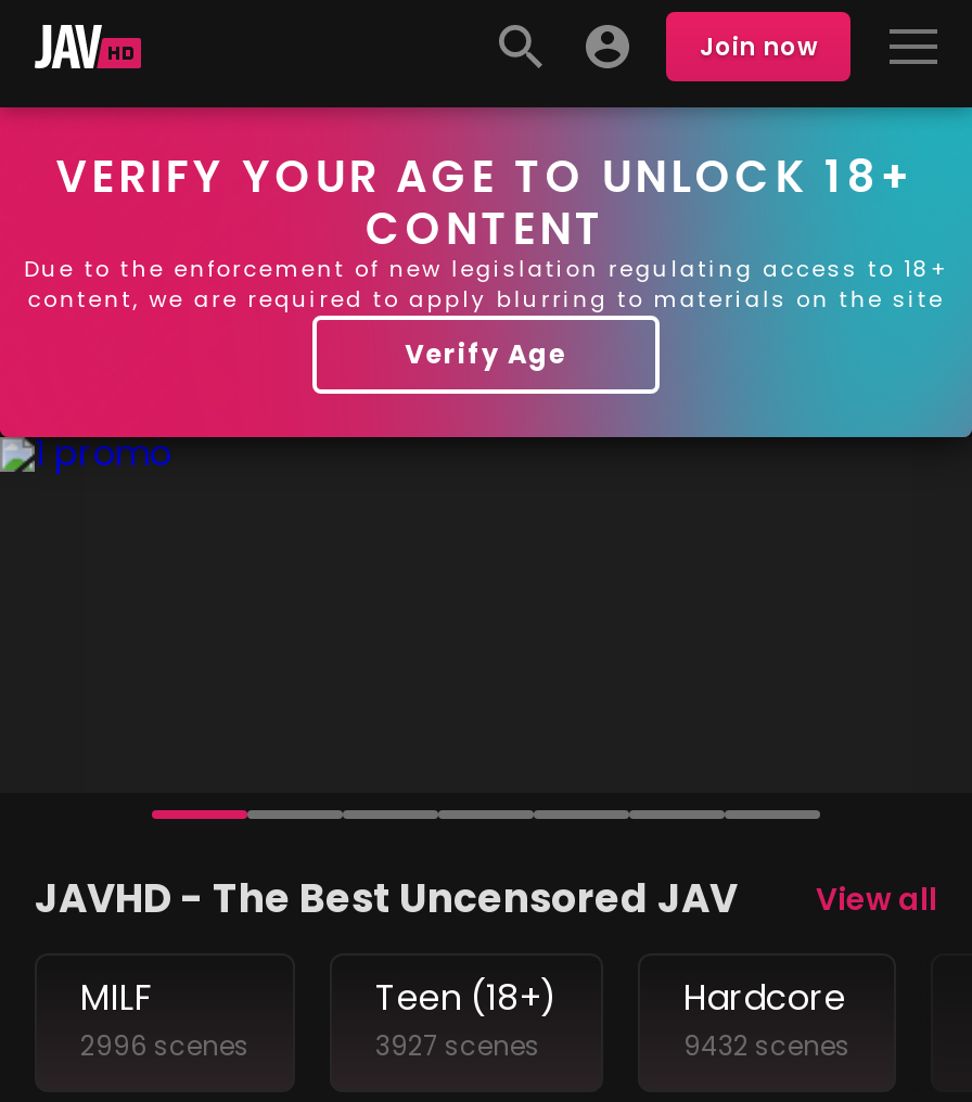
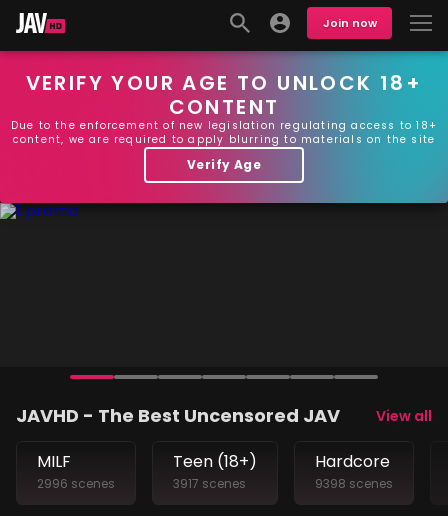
- 3927 scenes
+ 3917 scenes

- 9432 scenes
+ 9398 scenes
